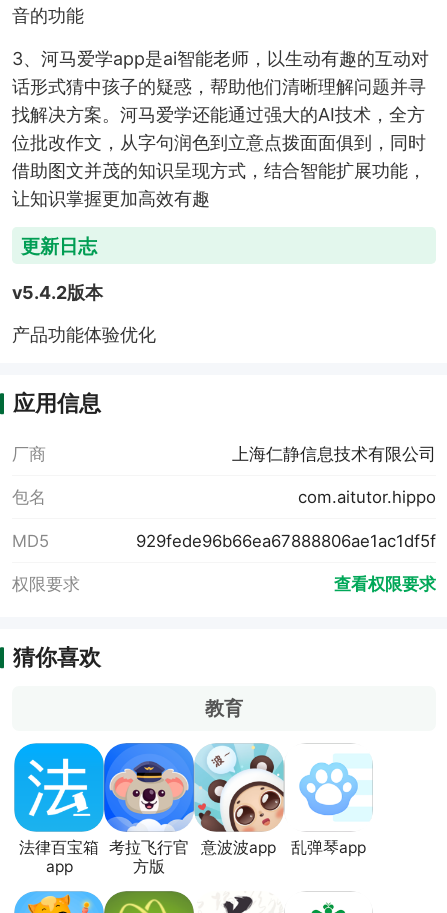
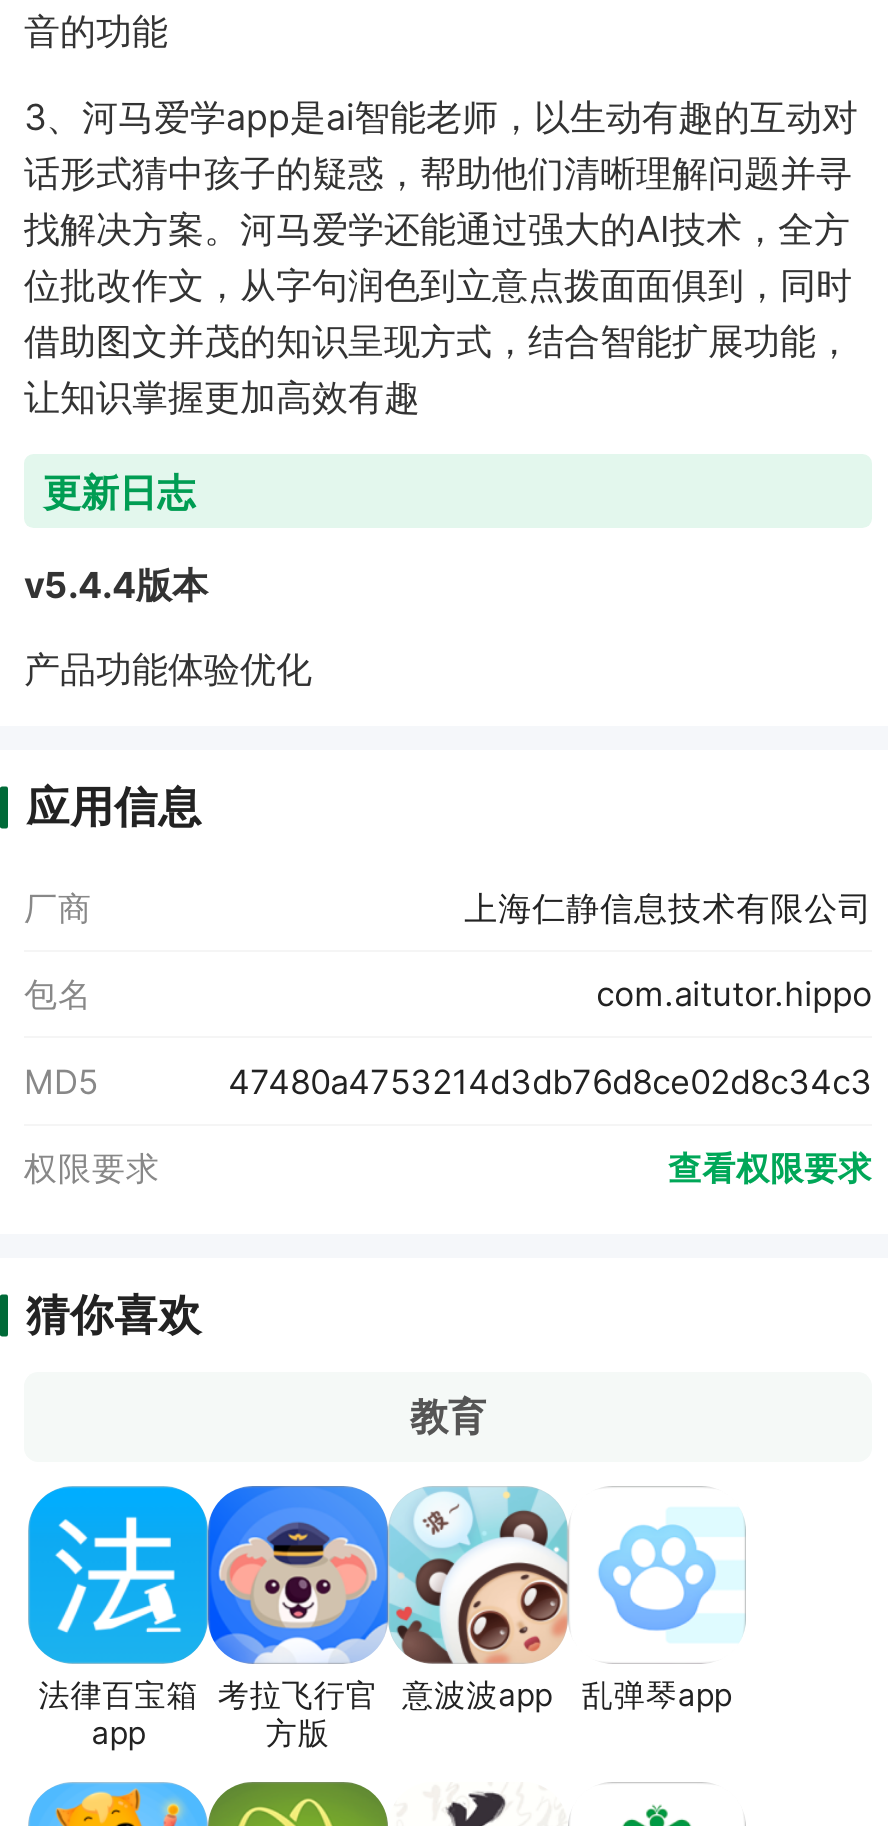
- v5.4.2版本
+ v5.4.4版本

- 929fede96b66ea67888806ae1ac1df5f
+ 47480a4753214d3db76d8ce02d8c34c3
